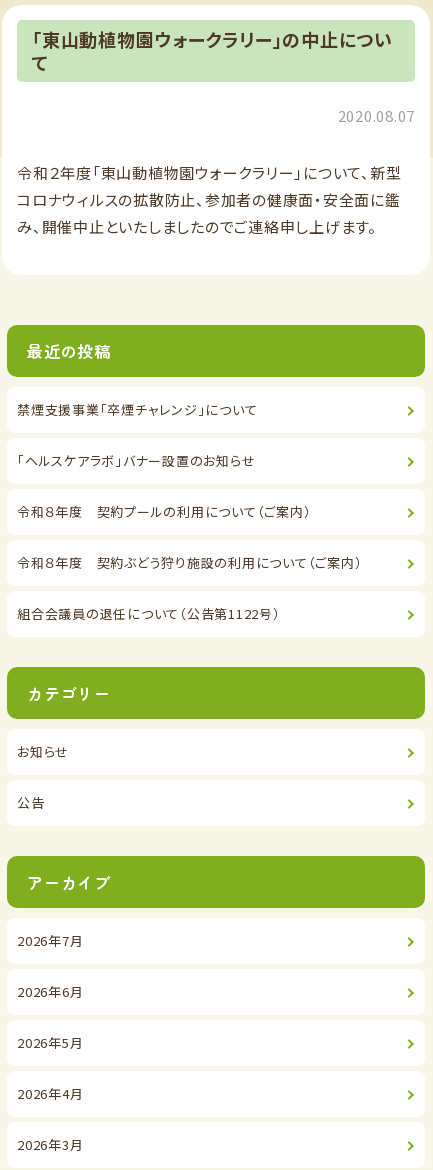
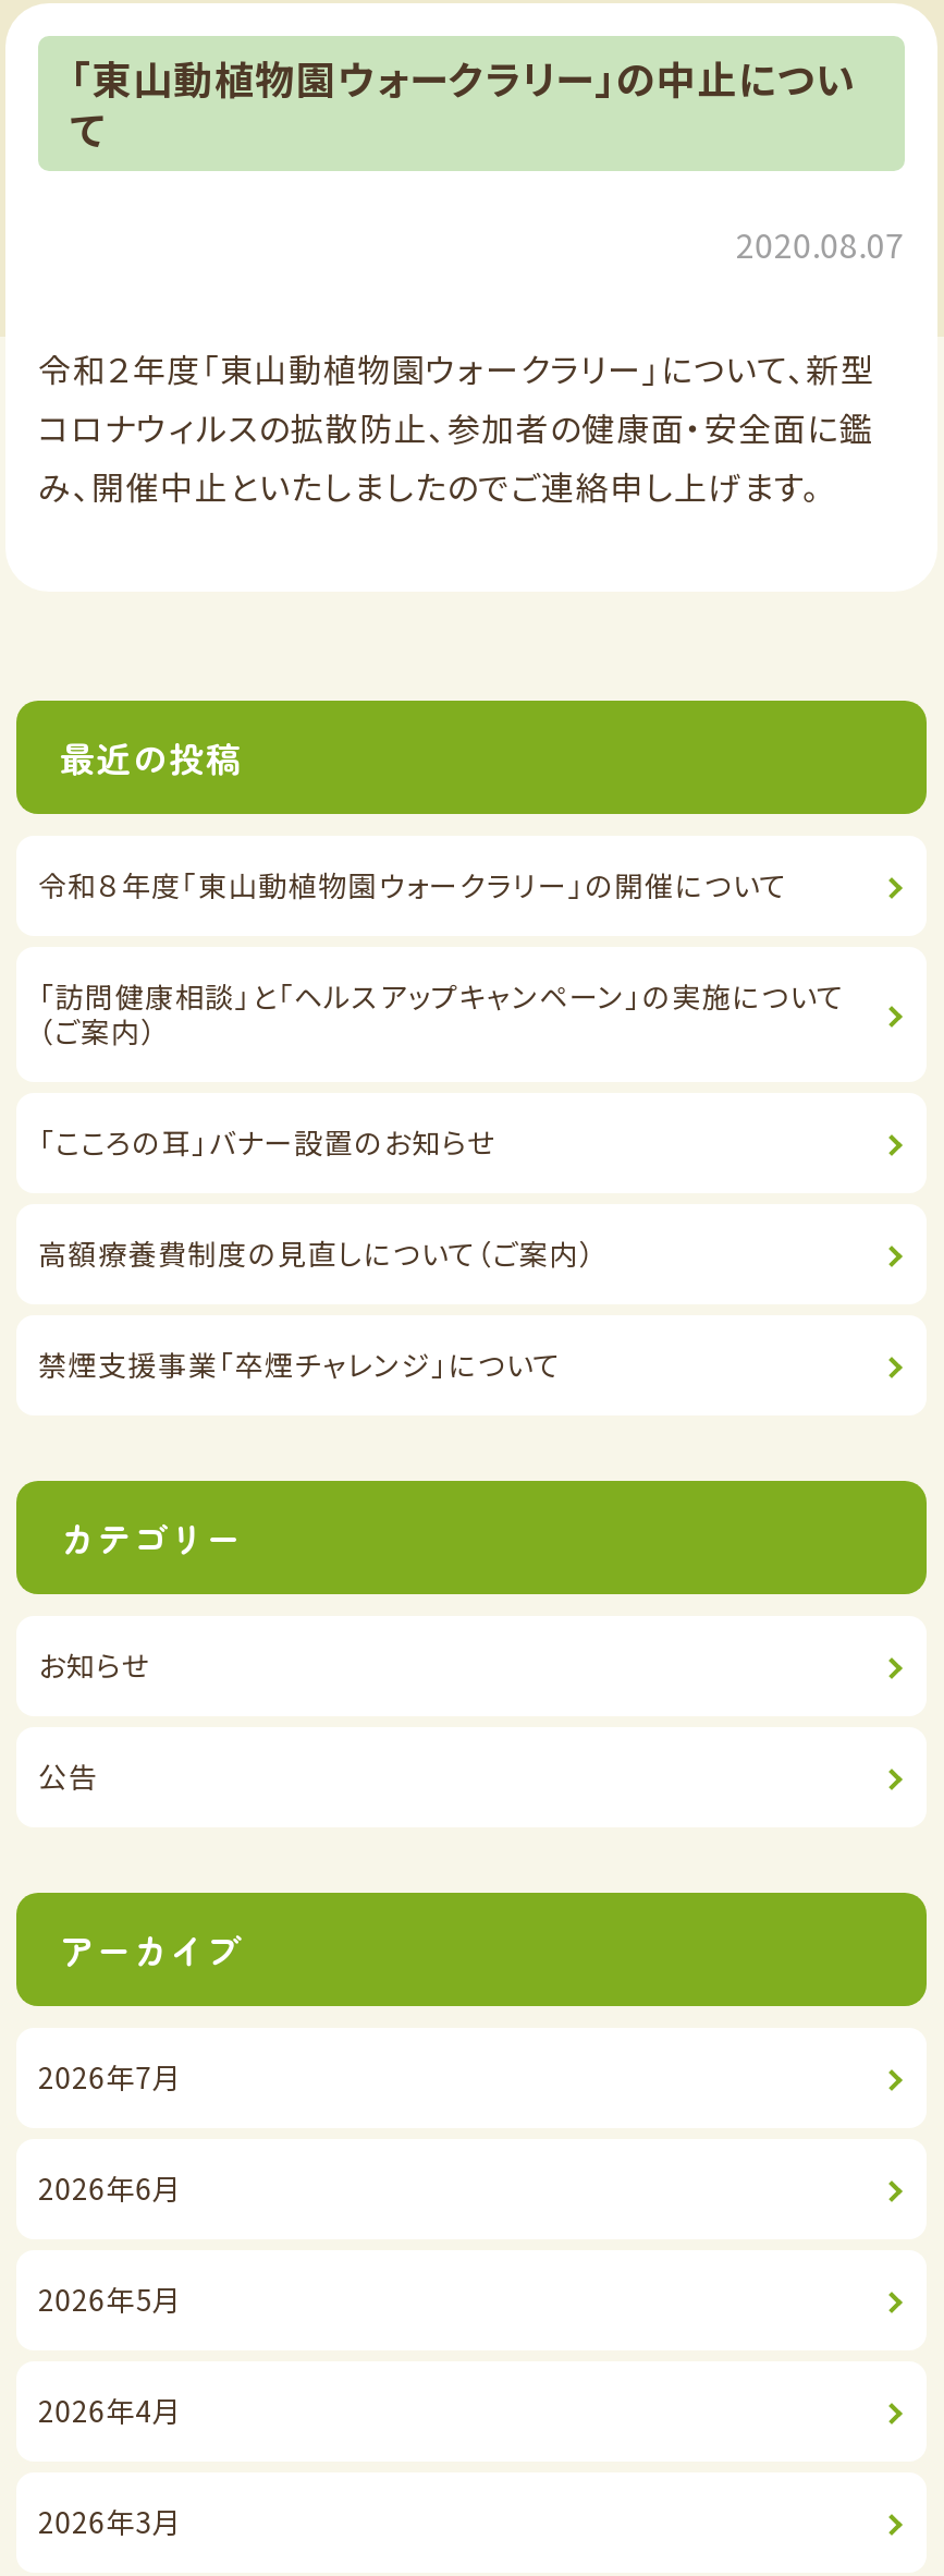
+ 令和８年度｢東山動植物園ウォークラリー｣の開催について
+ 「訪問健康相談」と「ヘルスアップキャンペーン」の実施について
+ （ご案内）
+ 「こころの耳」バナー設置のお知らせ
+ 高額療養費制度の見直しについて（ご案内）

moved down: 禁煙支援事業「卒煙チャレンジ」について

- 「ヘルスケアラボ」バナー設置のお知らせ
- 令和８年度 契約プールの利用について（ご案内）
- 令和８年度 契約ぶどう狩り施設の利用について（ご案内）
- 組合会議員の退任について（公告第1122号）
